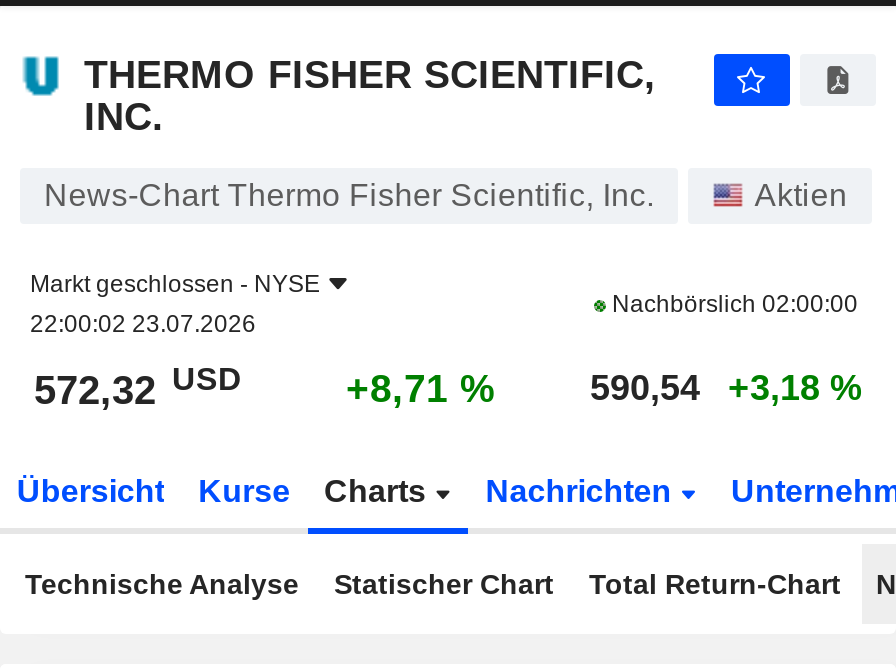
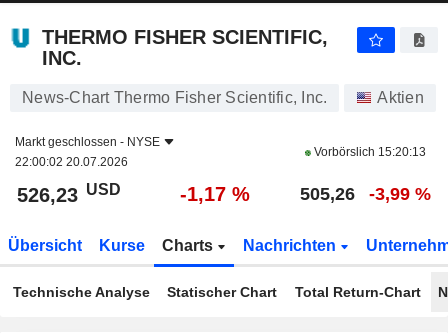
- Nachbörslich 02:00:00
+ Vorbörslich 15:20:13

- 22:00:02 23.07.2026
+ 22:00:02 20.07.2026

- 572,32 USD
- +8,71 %
- 590,54
- +3,18 %
+ 526,23 USD
+ -1,17 %
+ 505,26
+ -3,99 %
